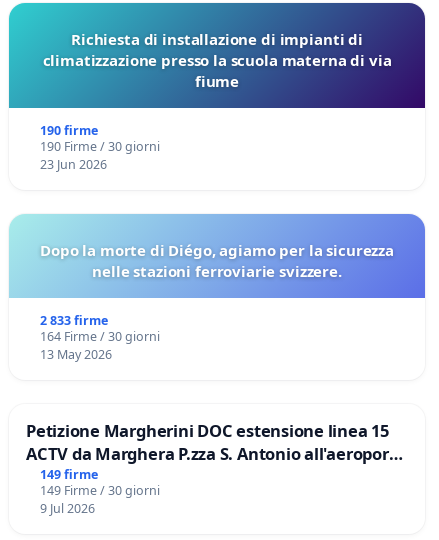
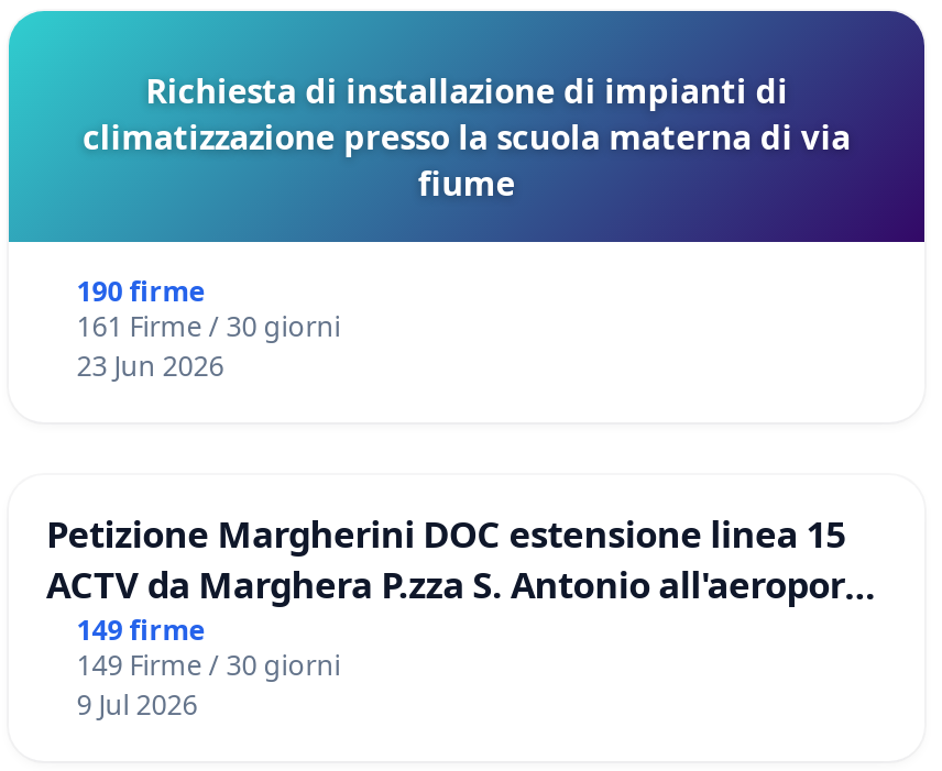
- 190 Firme / 30 giorni
+ 161 Firme / 30 giorni

- [image]
- Dopo la morte di Diégo, agiamo per la sicurezza
- nelle stazioni ferroviarie svizzere.
- 2 833 firme
- 164 Firme / 30 giorni
- 13 May 2026
